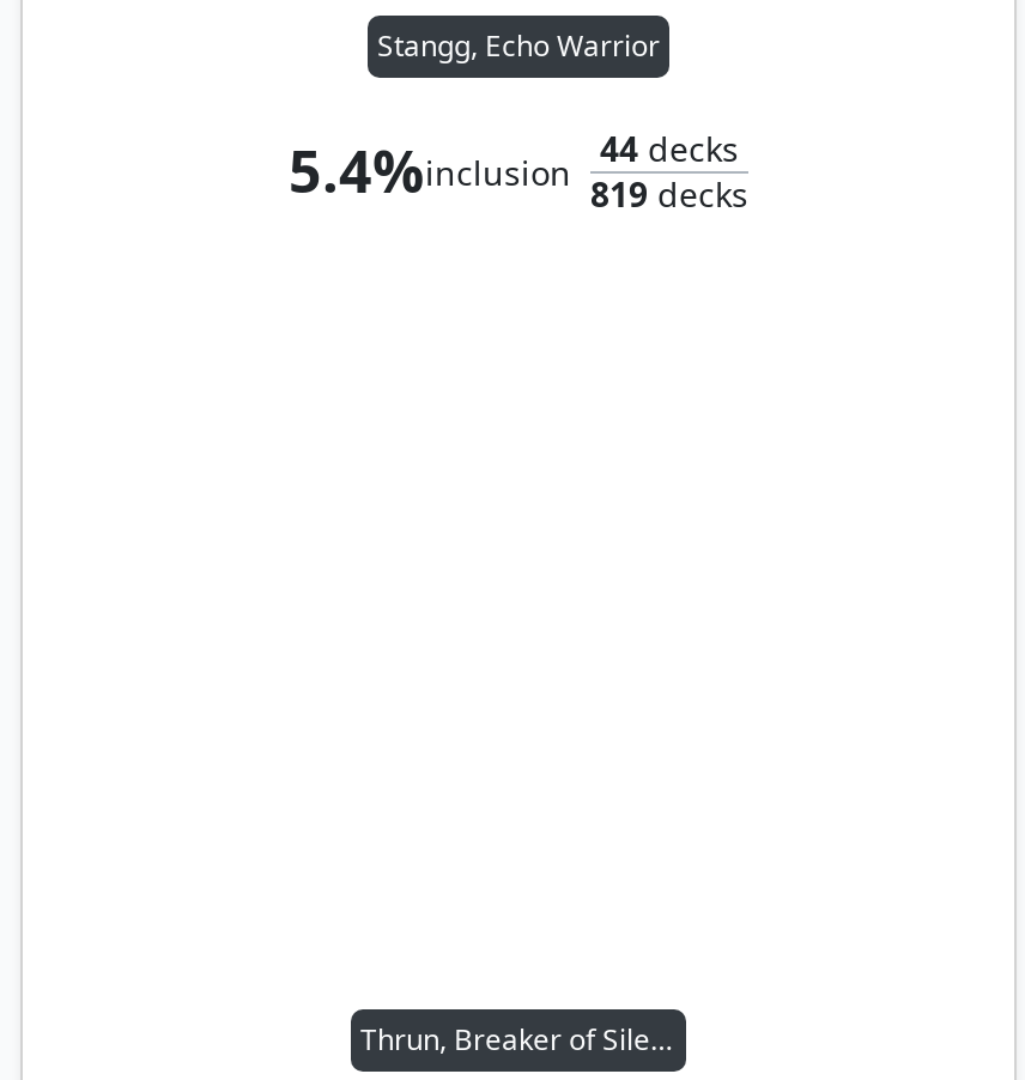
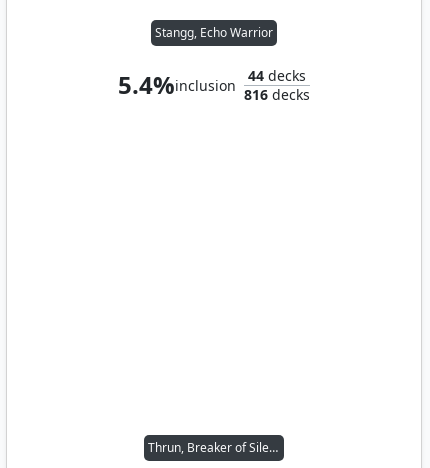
- 5.4%inclusion 819 decks 44 decks
+ 5.4%inclusion 816 decks 44 decks
